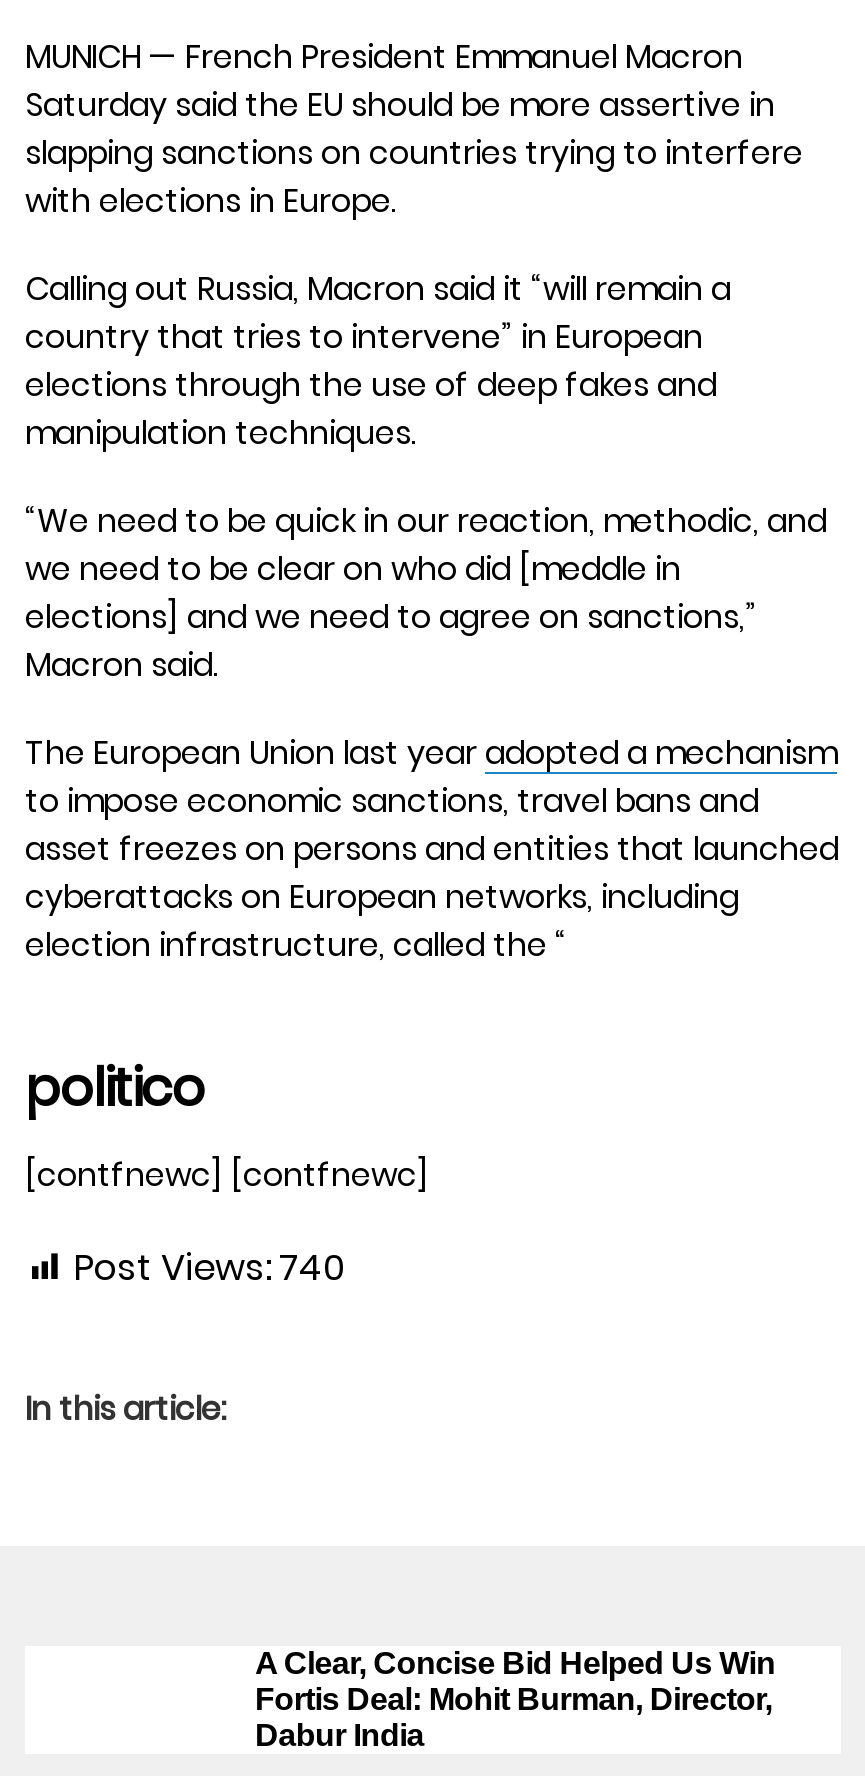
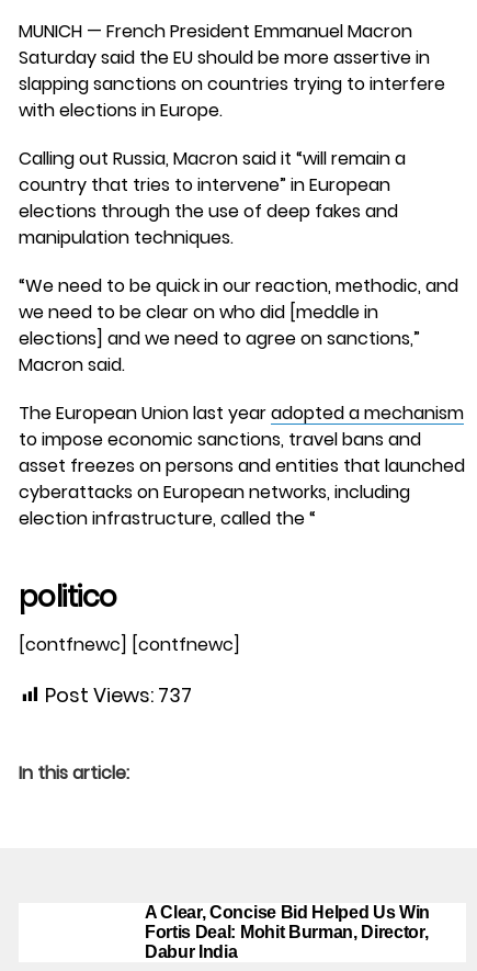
- Post Views: 740
+ Post Views: 737
